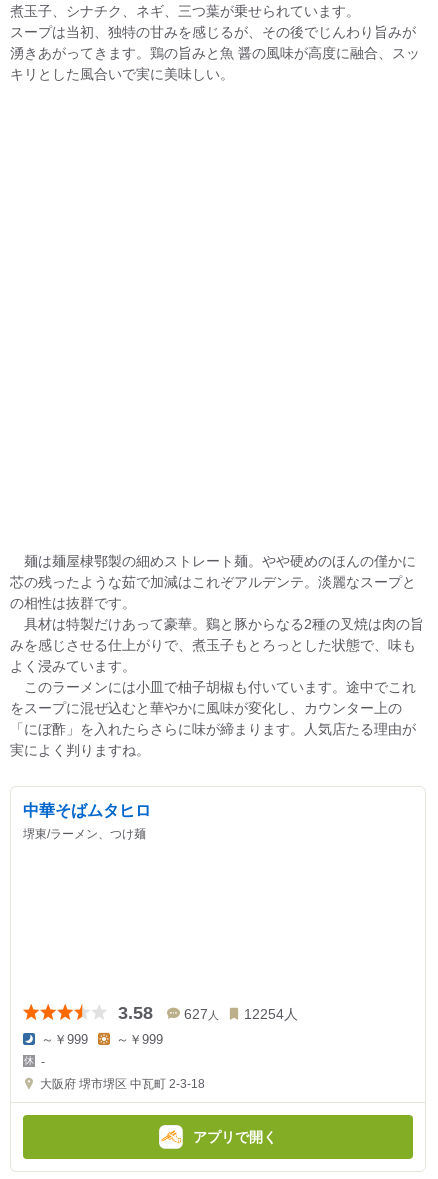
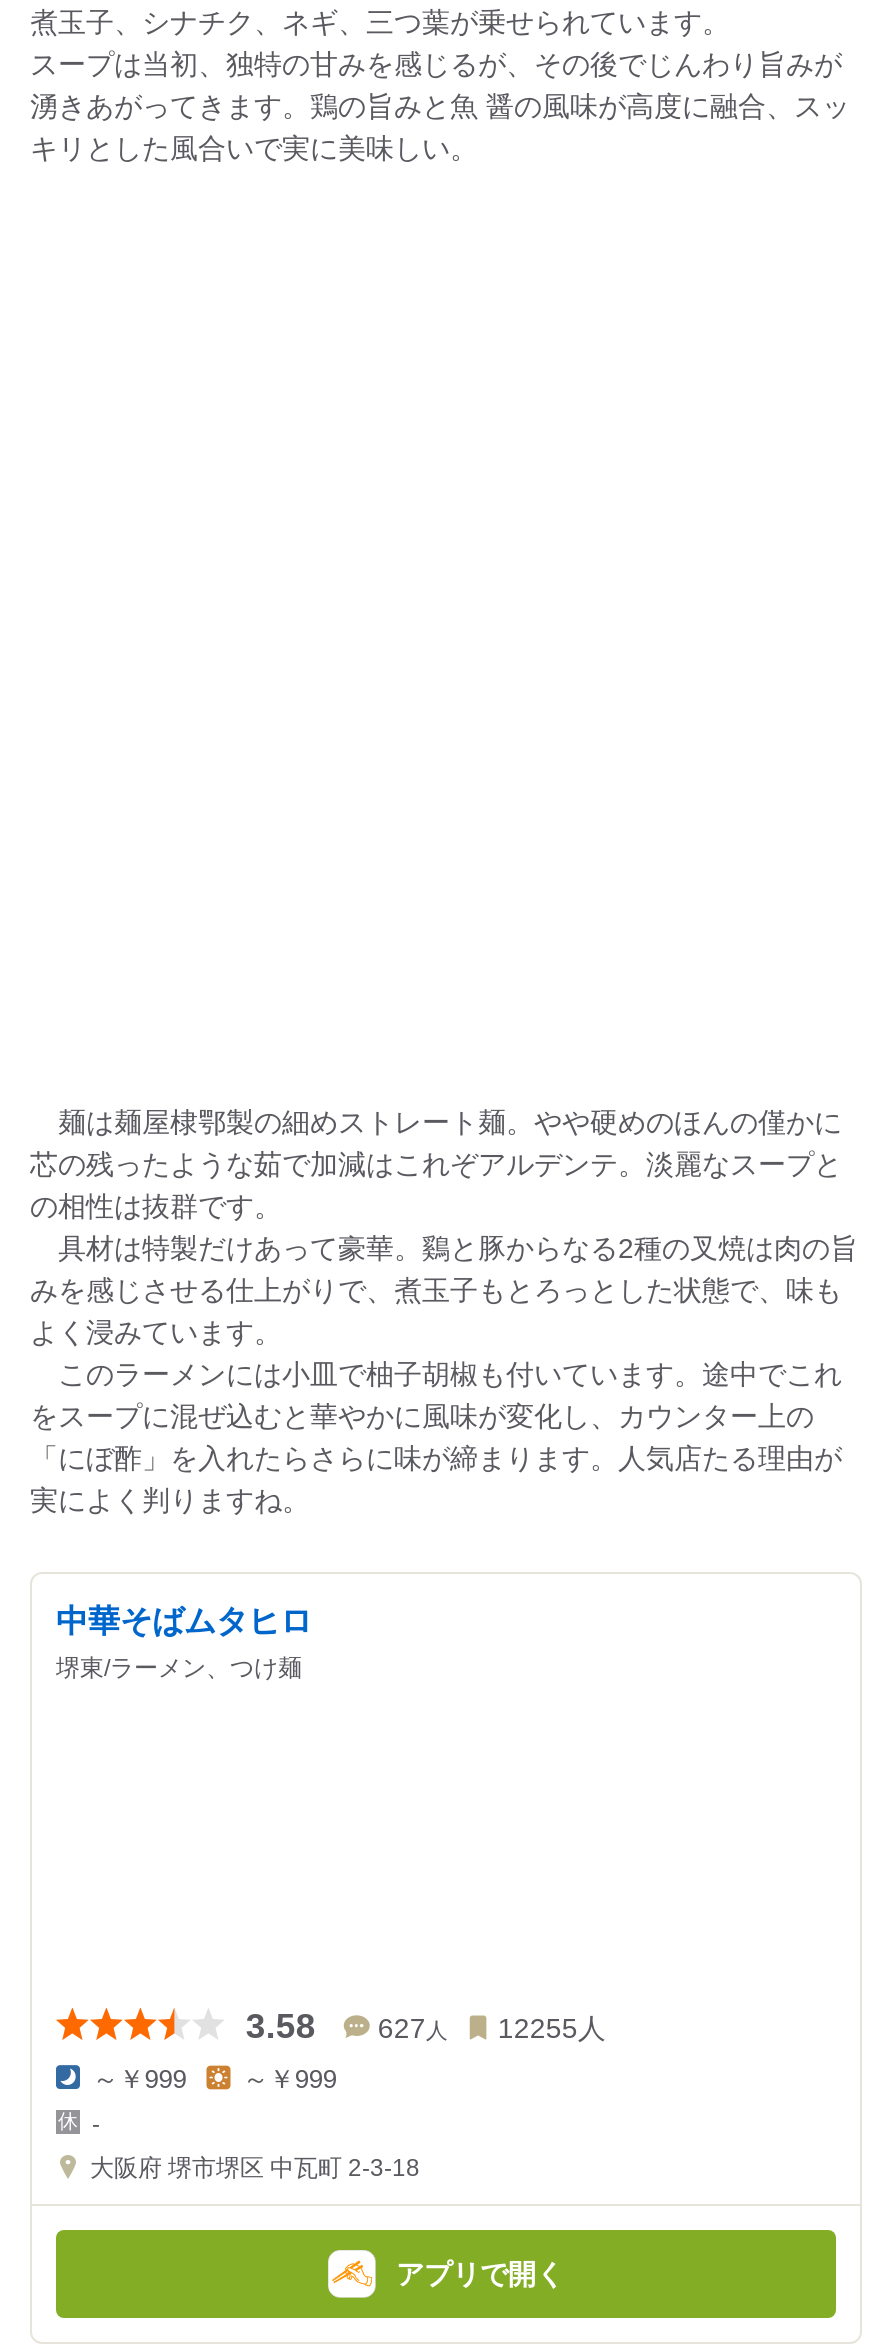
- 3.58 627人 12254人
+ 3.58 627人 12255人
